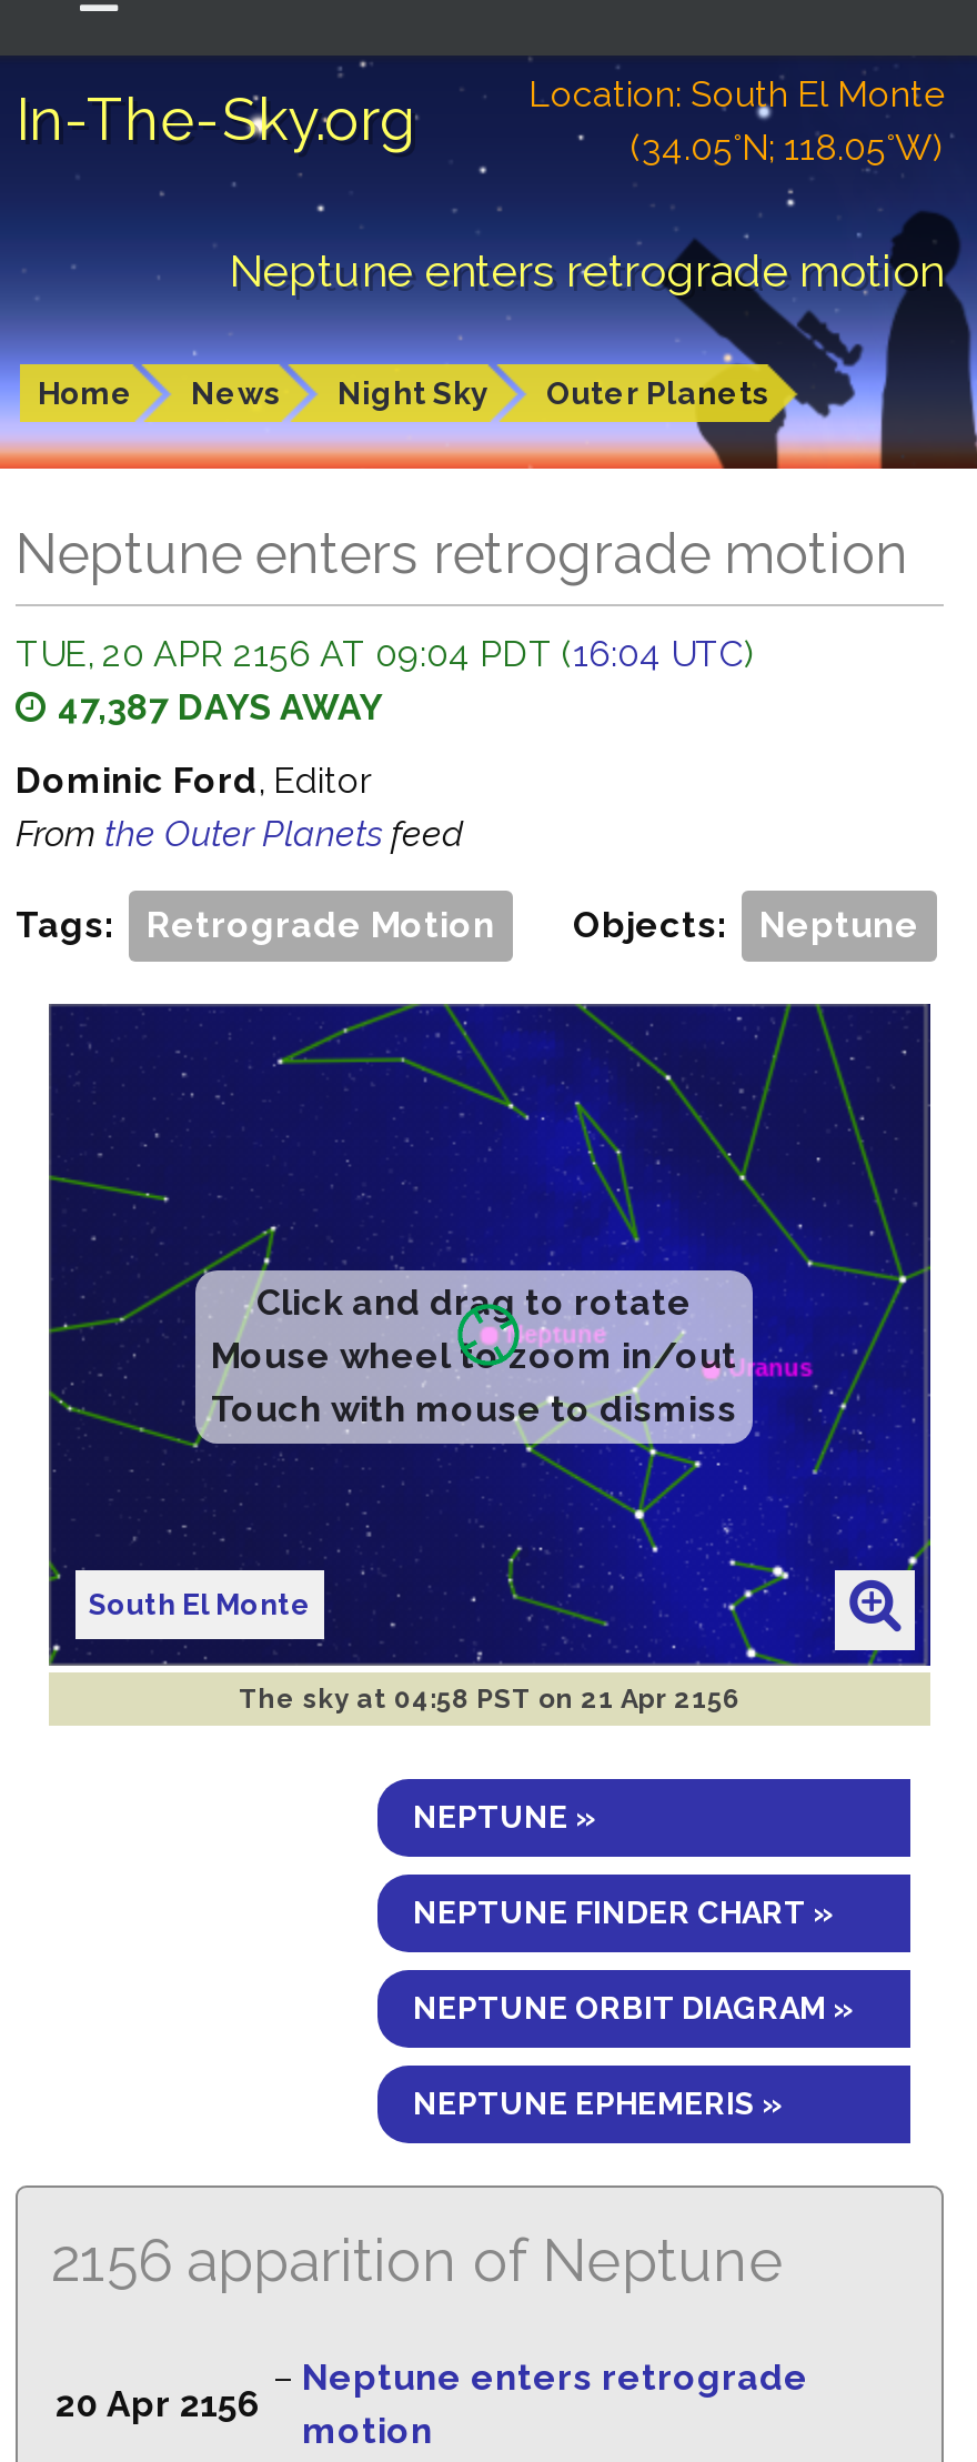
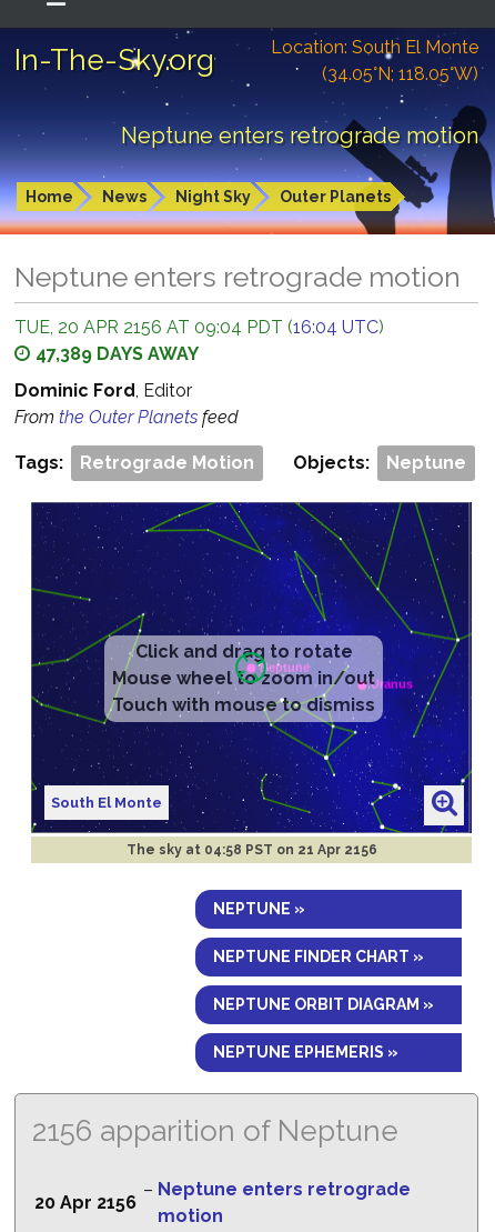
- 47,387 DAYS AWAY
+ 47,389 DAYS AWAY
